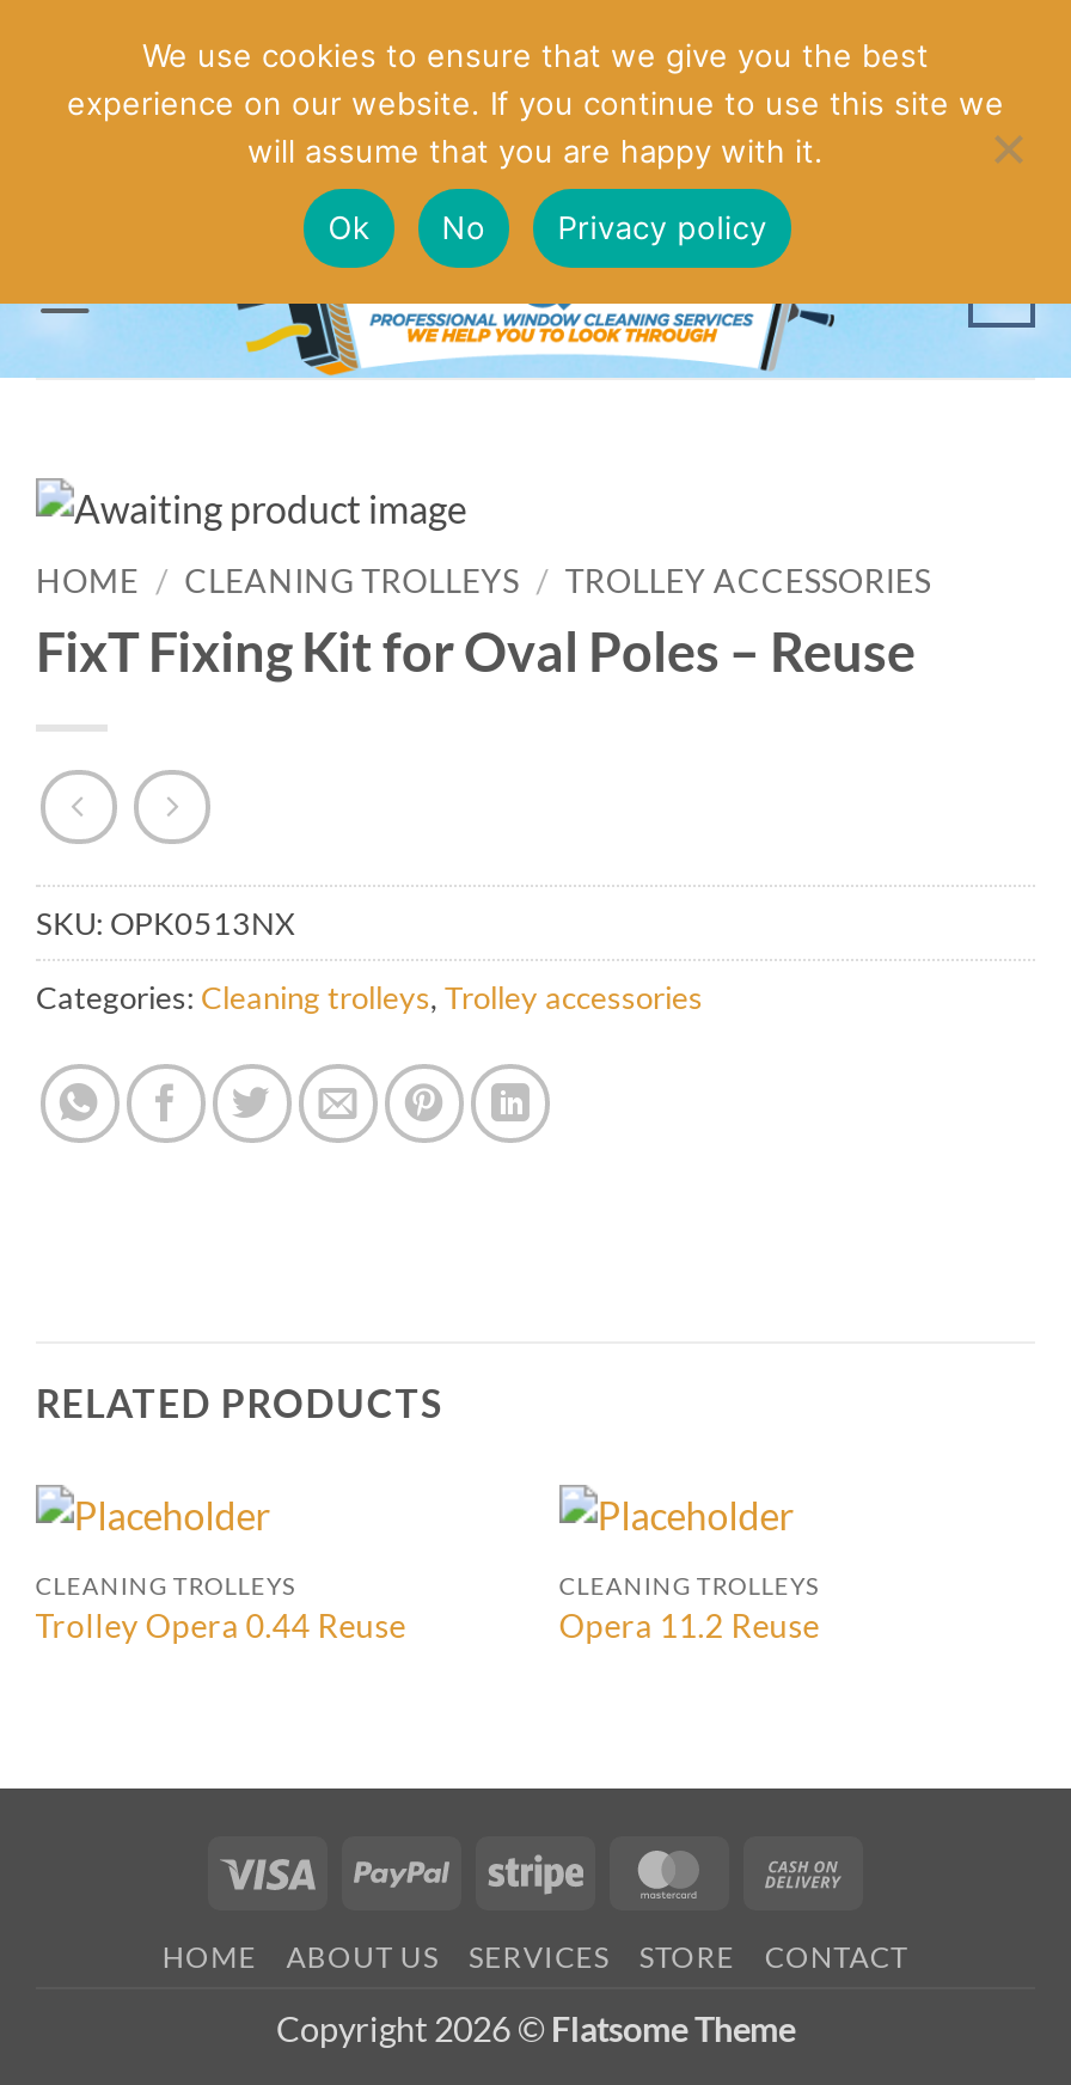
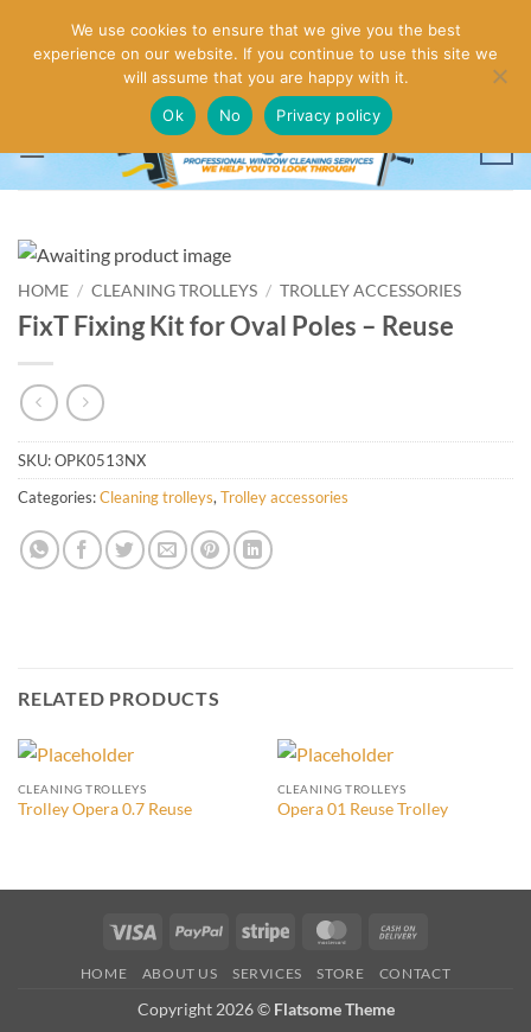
- Trolley Opera 0.44 Reuse
+ Trolley Opera 0.7 Reuse

- Opera 11.2 Reuse
+ Opera 01 Reuse Trolley
